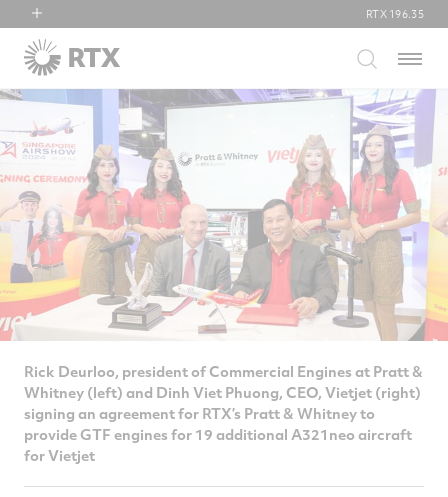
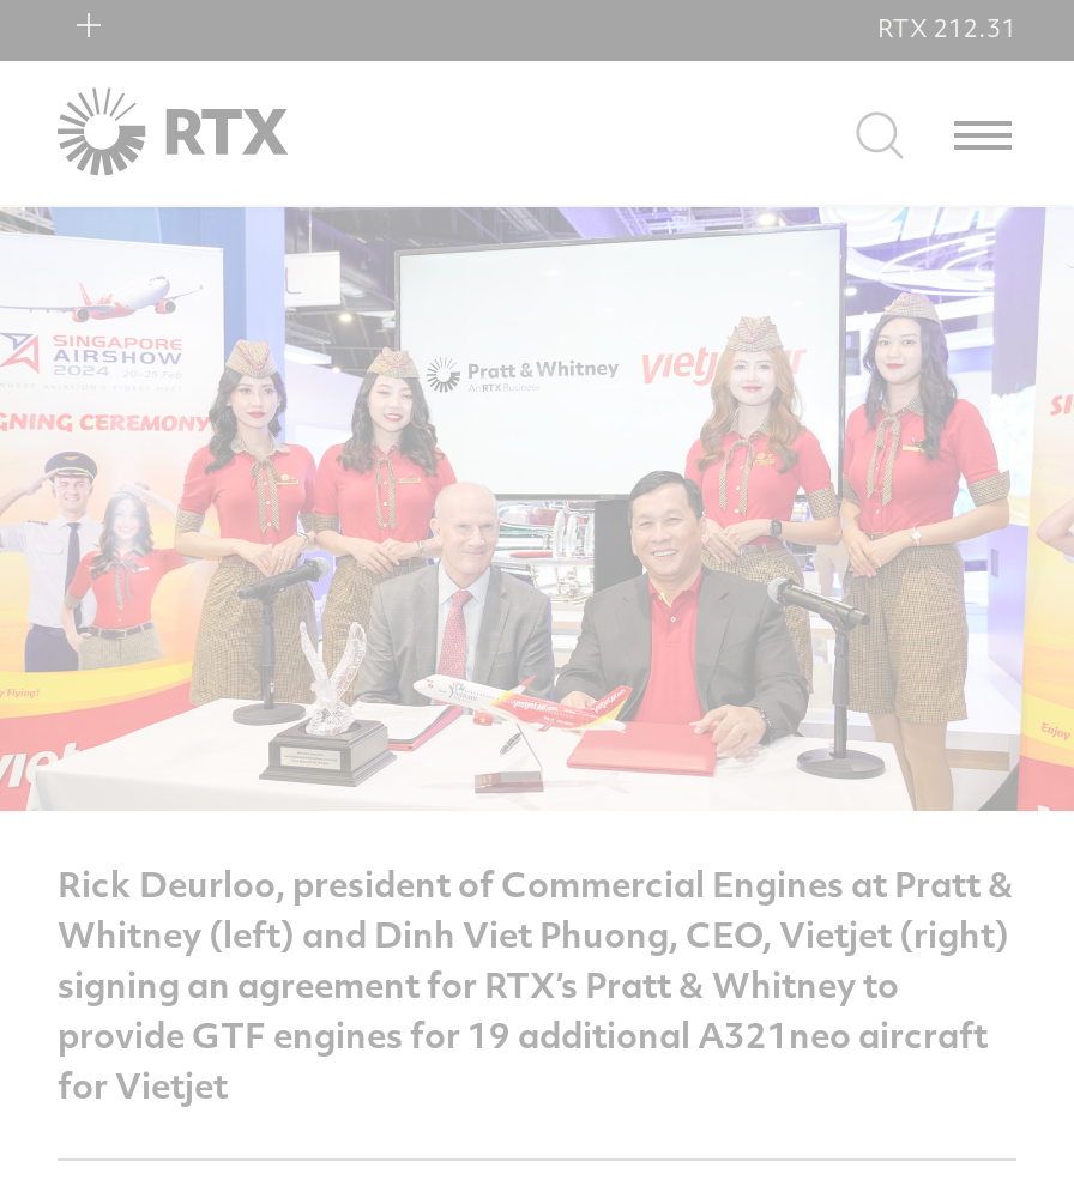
- RTX 196.35
+ RTX 212.31
